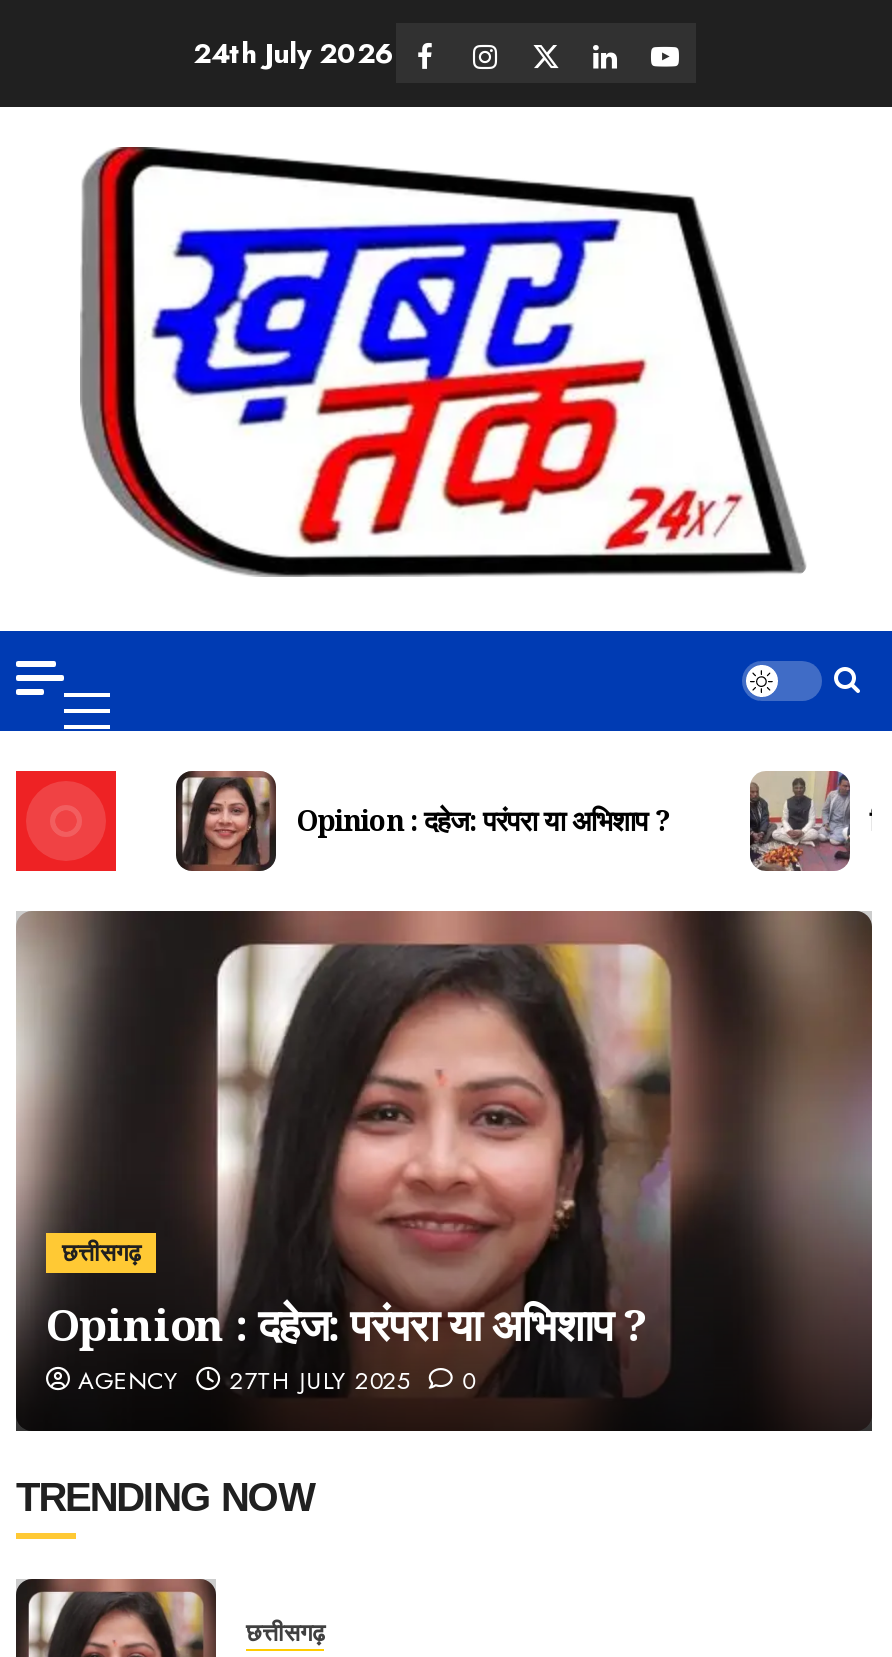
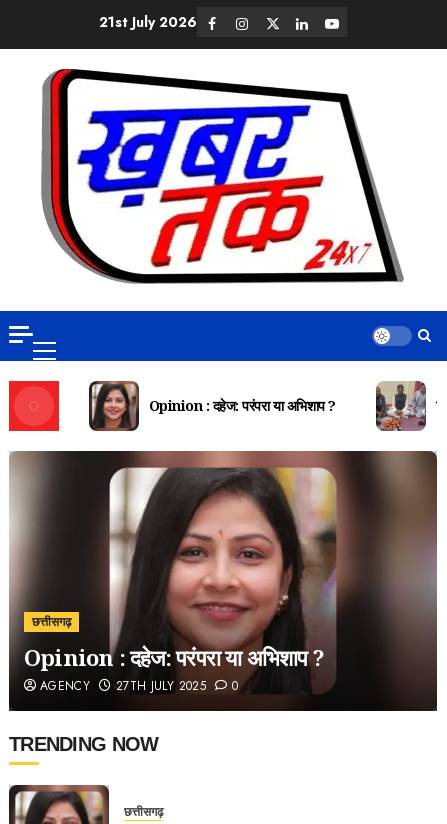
- 24th July 2026
+ 21st July 2026
